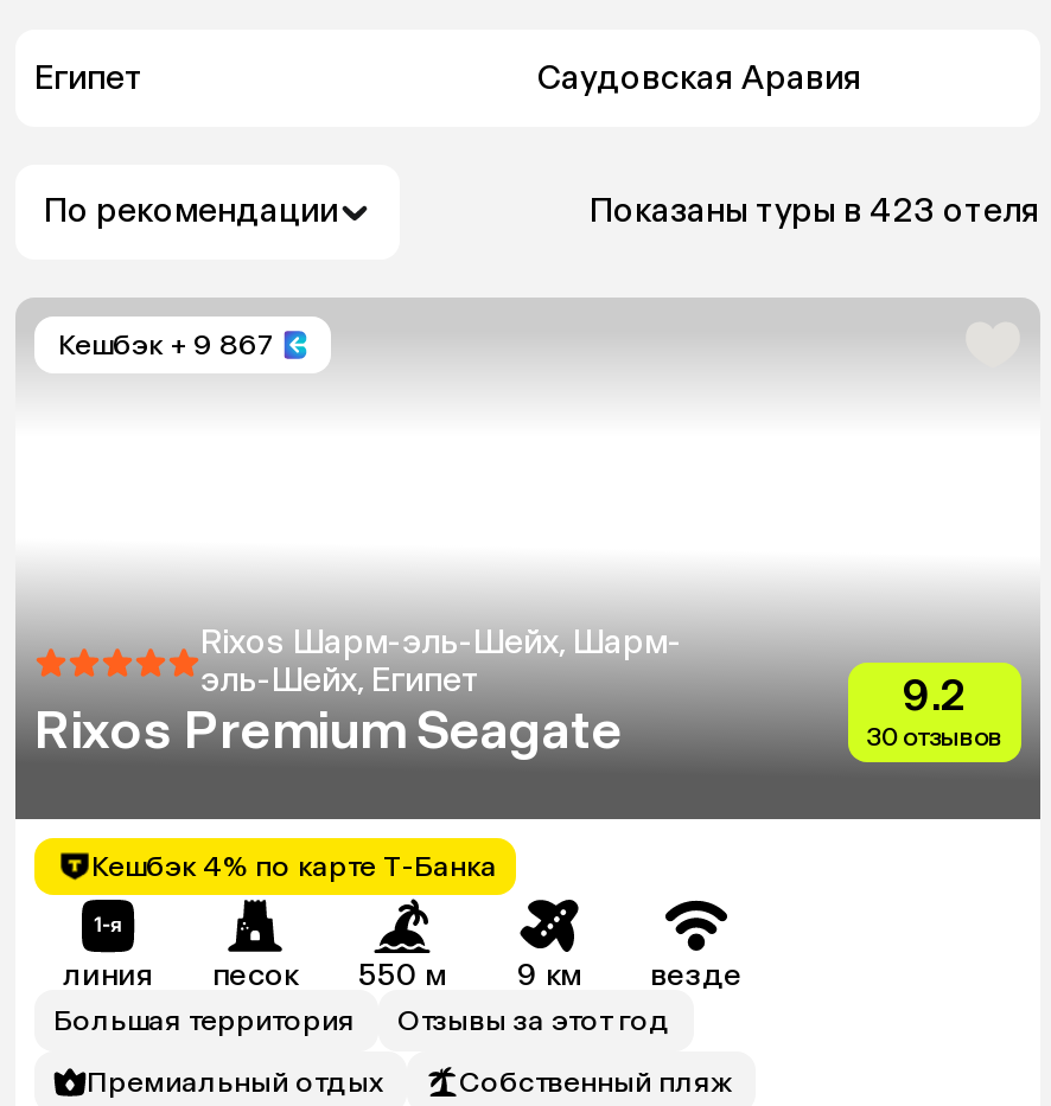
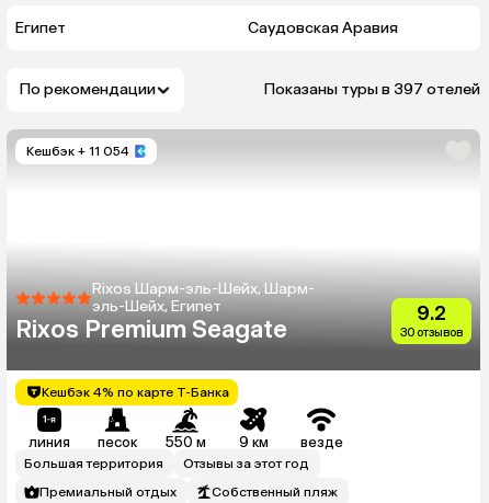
- Показаны туры в 423 отеля
+ Показаны туры в 397 отелей

- Кешбэк + 9 867
+ Кешбэк + 11 054
